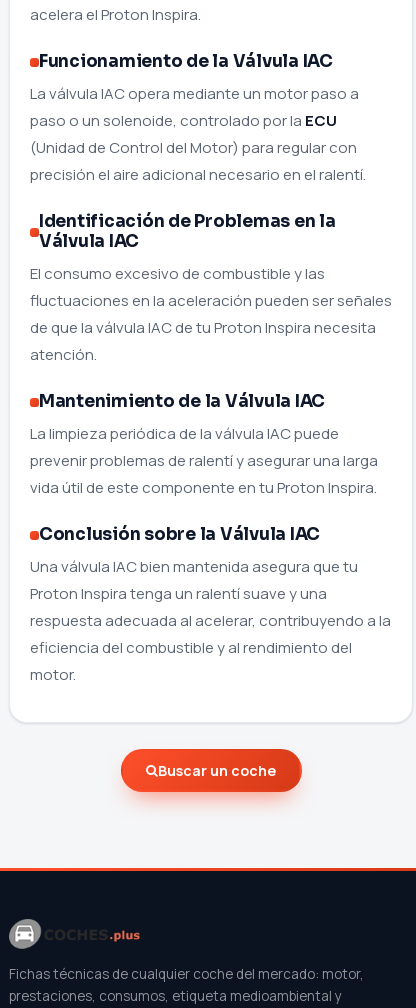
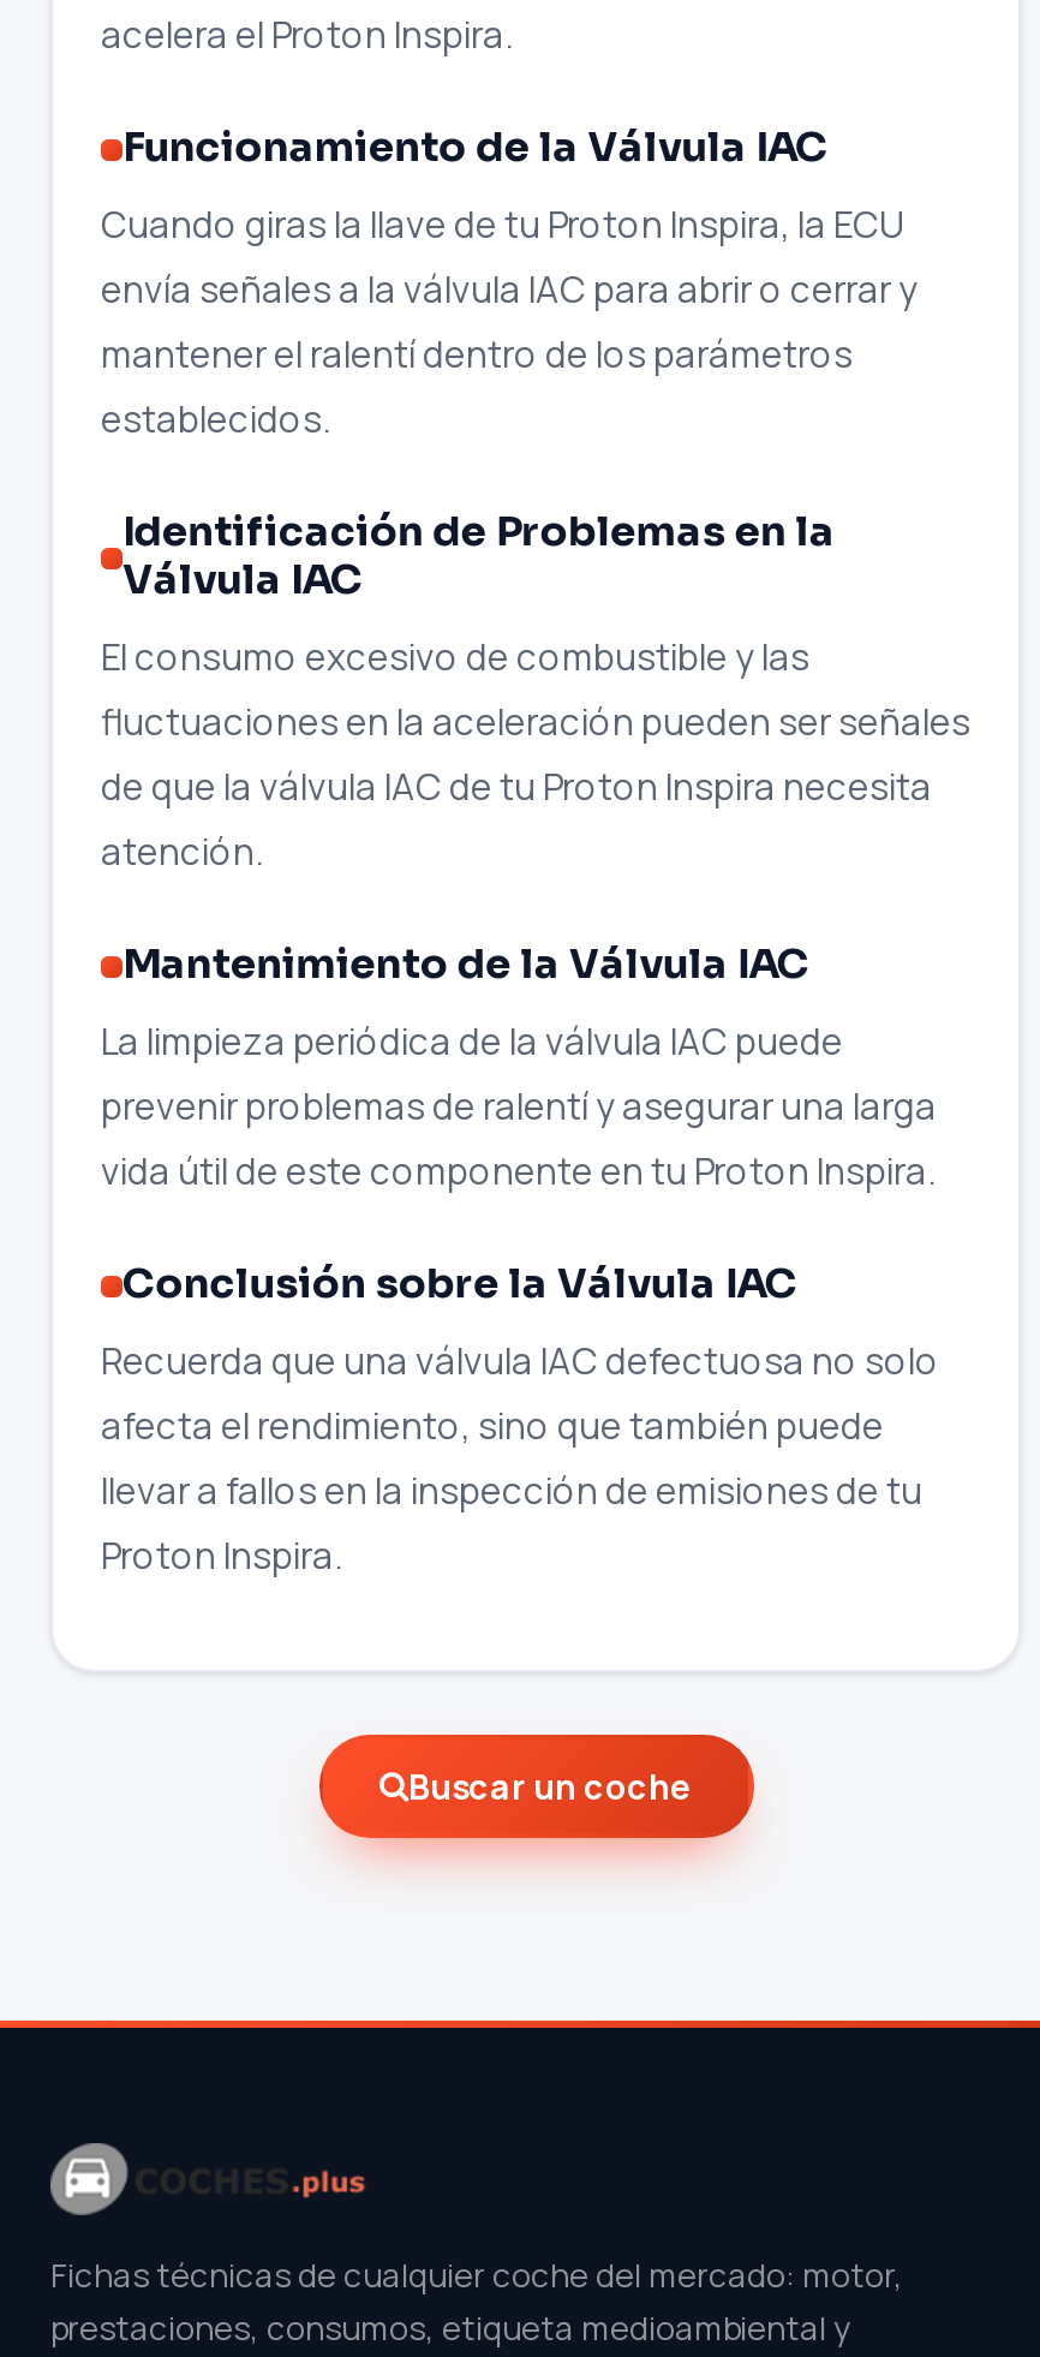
- La válvula IAC opera mediante un motor paso a
- paso o un solenoide, controlado por la ECU
- (Unidad de Control del Motor) para regular con
- precisión el aire adicional necesario en el ralentí.
+ Cuando giras la llave de tu Proton Inspira, la ECU
+ envía señales a la válvula IAC para abrir o cerrar y
+ mantener el ralentí dentro de los parámetros
+ establecidos.

- Una válvula IAC bien mantenida asegura que tu
- Proton Inspira tenga un ralentí suave y una
- respuesta adecuada al acelerar, contribuyendo a la
- eficiencia del combustible y al rendimiento del
- motor.
+ Recuerda que una válvula IAC defectuosa no solo
+ afecta el rendimiento, sino que también puede
+ llevar a fallos en la inspección de emisiones de tu
+ Proton Inspira.
